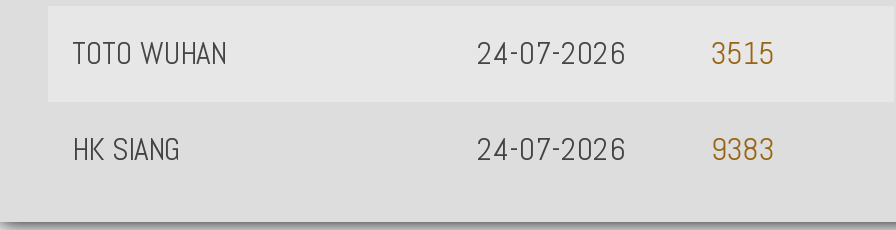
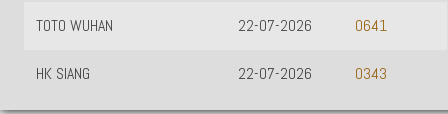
- 24-07-2026
+ 22-07-2026

- 3515
+ 0641

- 24-07-2026
+ 22-07-2026

- 9383
+ 0343
